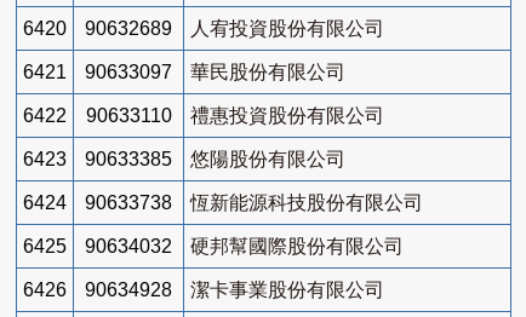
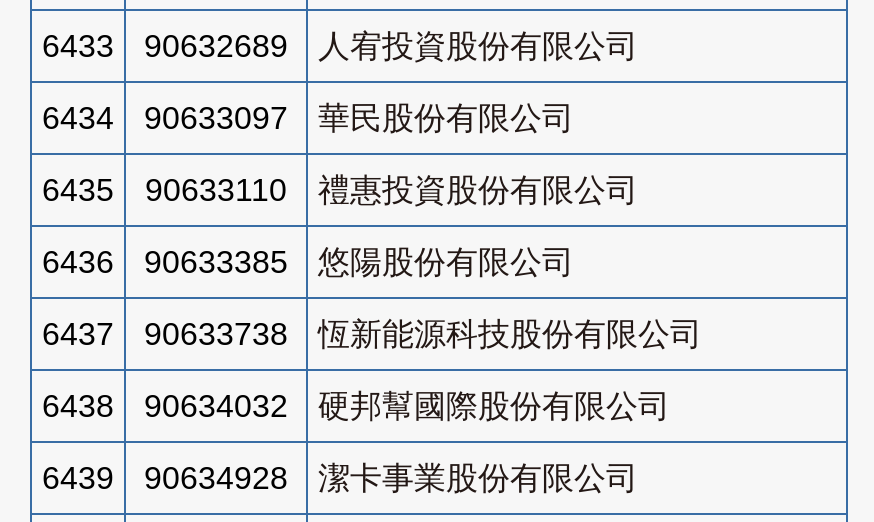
- 6420 90632689 人宥投資股份有限公司
+ 6433 90632689 人宥投資股份有限公司

- 6421 90633097 華民股份有限公司
+ 6434 90633097 華民股份有限公司

- 6422 90633110 禮惠投資股份有限公司
+ 6435 90633110 禮惠投資股份有限公司

- 6423 90633385 悠陽股份有限公司
+ 6436 90633385 悠陽股份有限公司

- 6424 90633738 恆新能源科技股份有限公司
+ 6437 90633738 恆新能源科技股份有限公司

- 6425 90634032 硬邦幫國際股份有限公司
+ 6438 90634032 硬邦幫國際股份有限公司

- 6426 90634928 潔卡事業股份有限公司
+ 6439 90634928 潔卡事業股份有限公司
